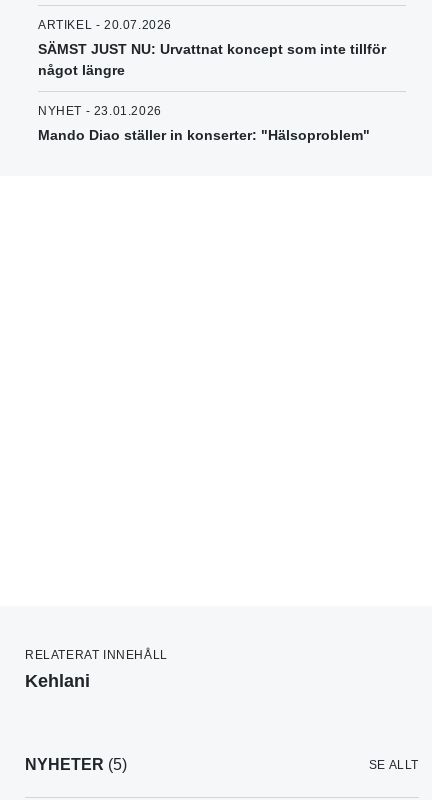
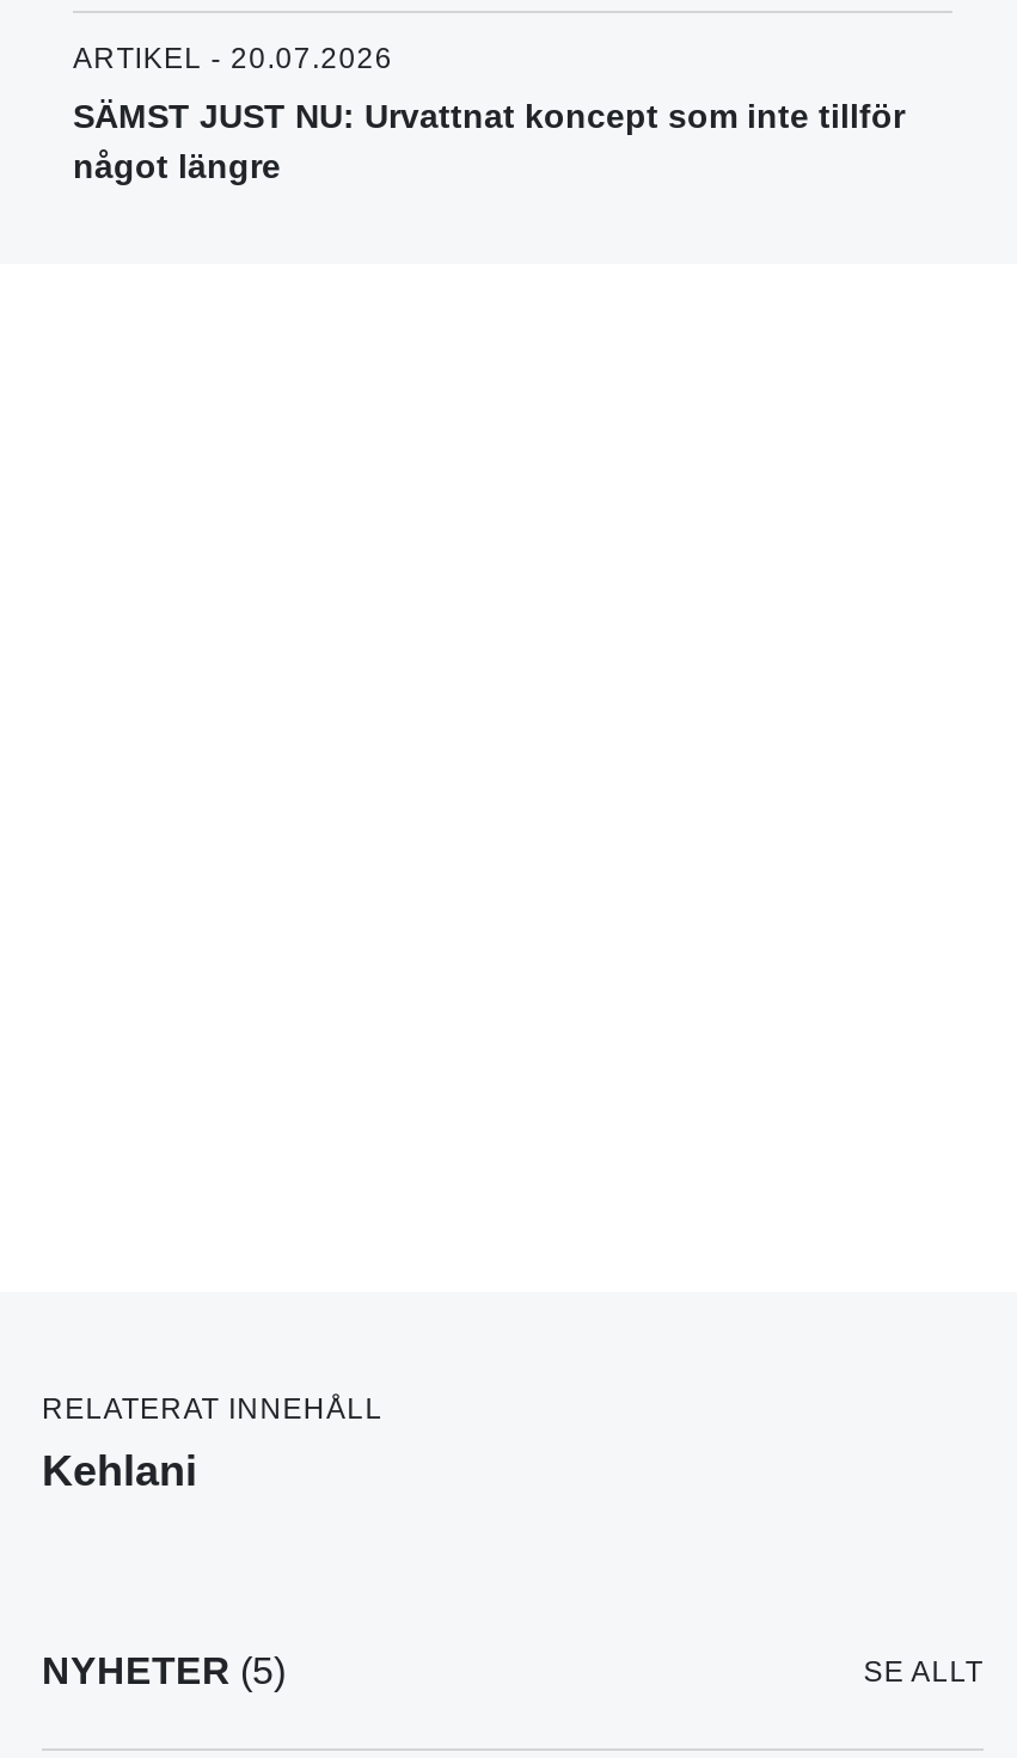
- NYHET - 23.01.2026
- Mando Diao ställer in konserter: "Hälsoproblem"
